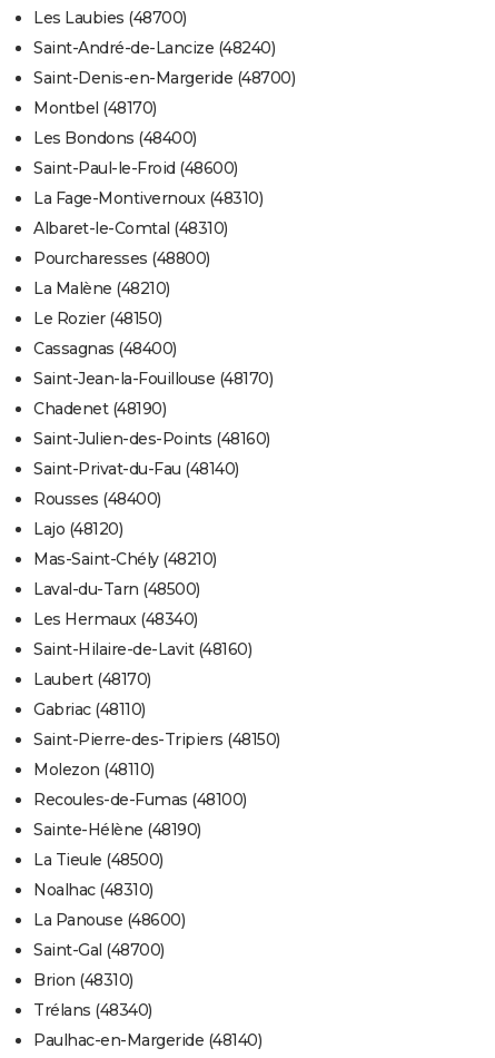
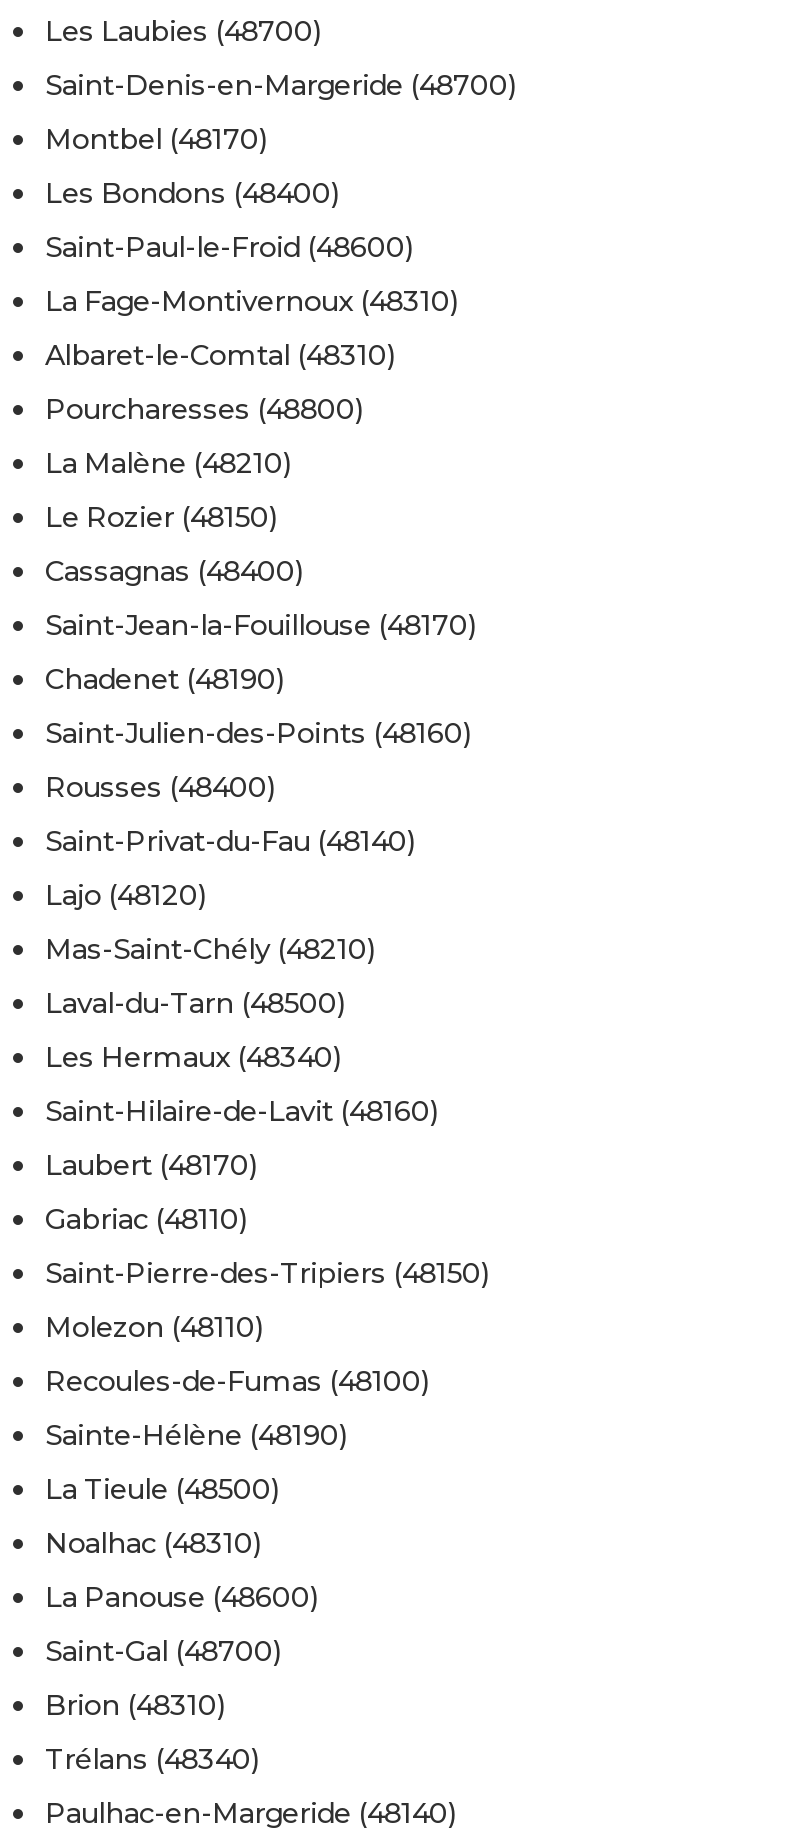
- Saint-André-de-Lancize (48240)

+ Rousses (48400)

- Rousses (48400)
